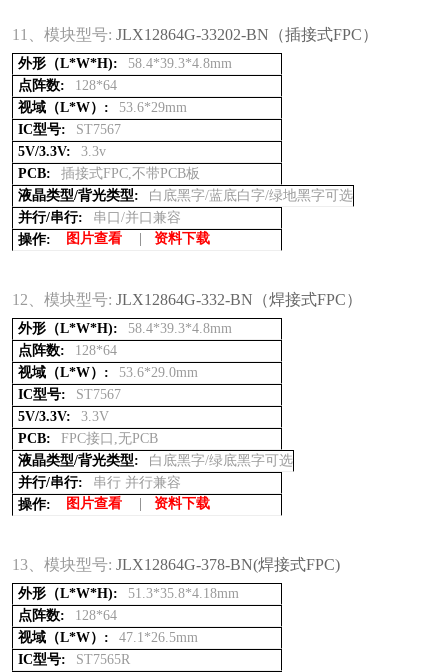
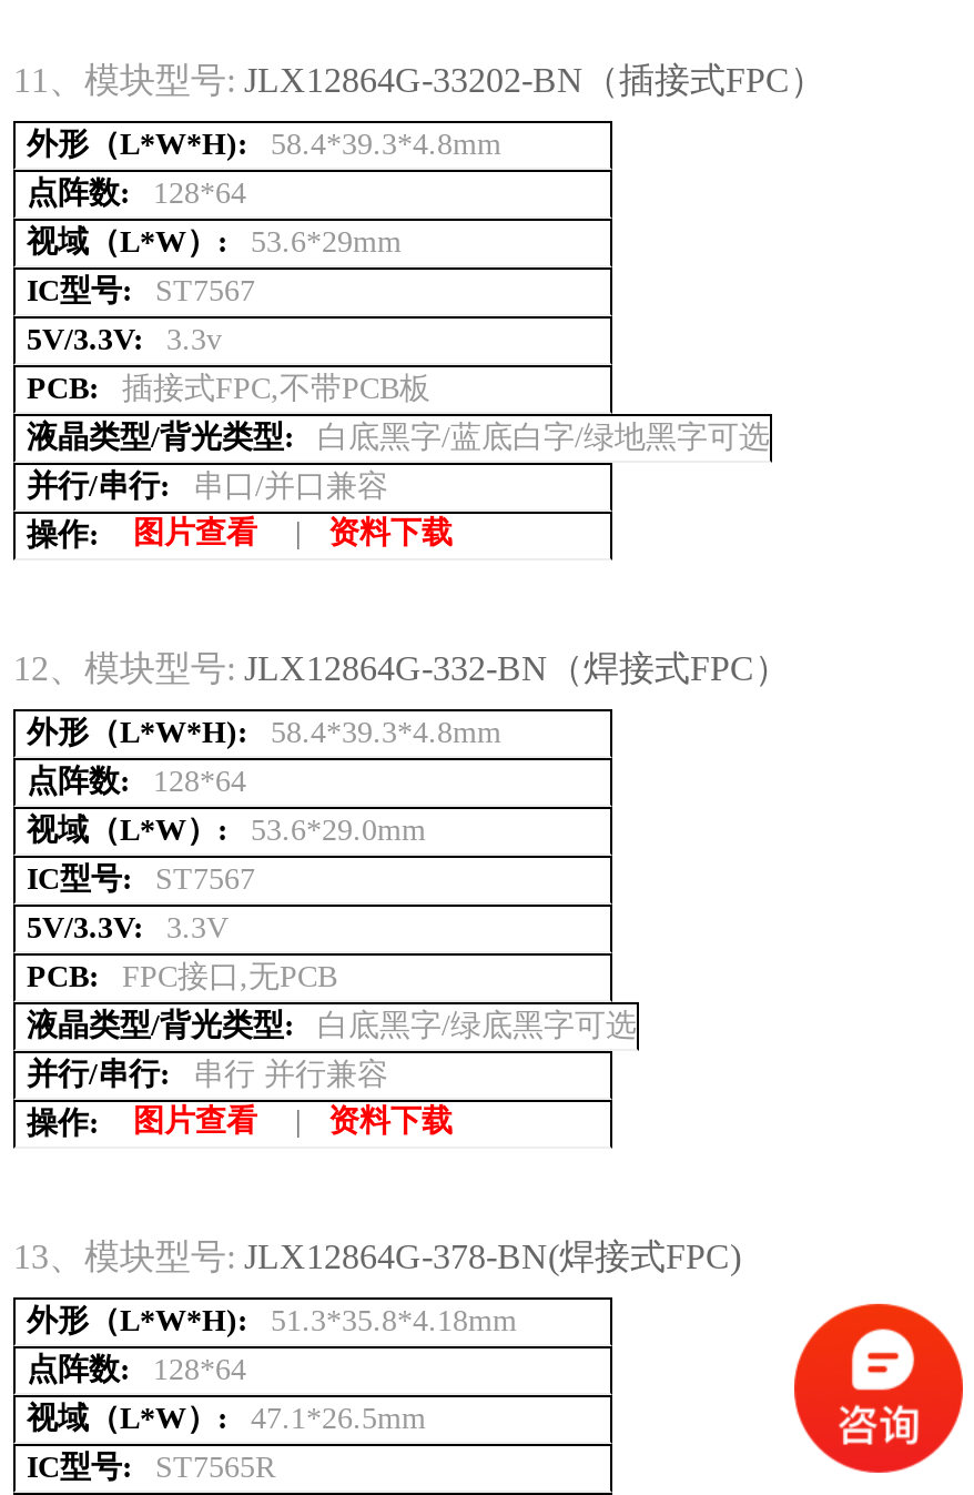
+ [image]
